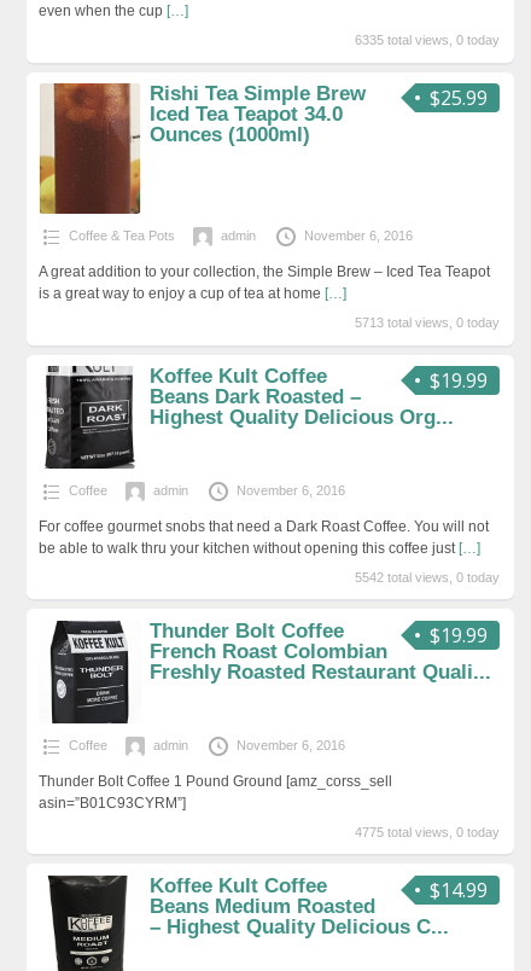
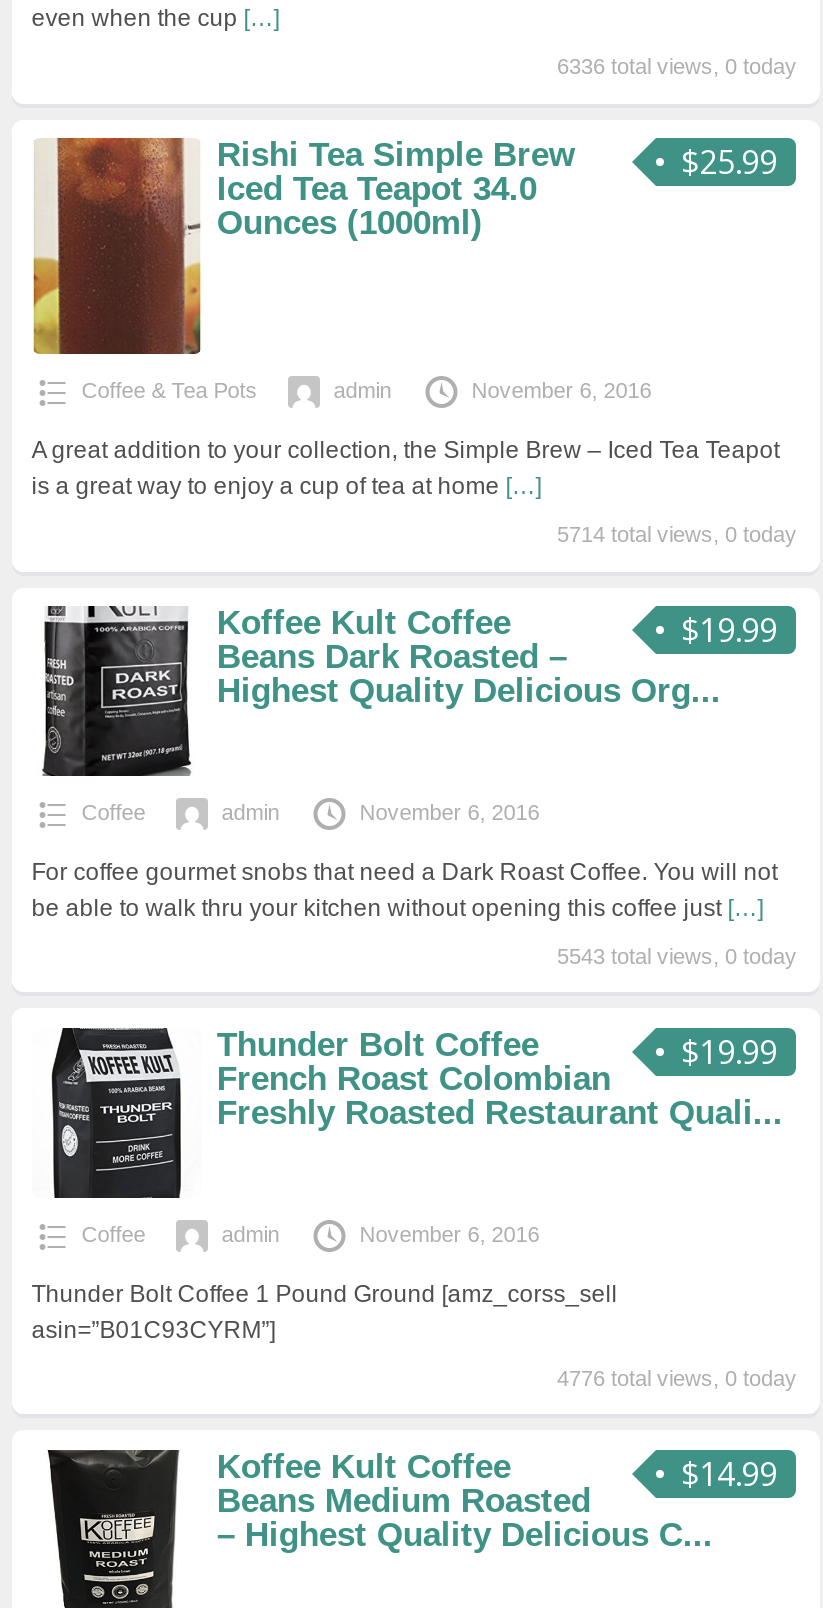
- 6335 total views, 0 today
+ 6336 total views, 0 today

- 5713 total views, 0 today
+ 5714 total views, 0 today

- 5542 total views, 0 today
+ 5543 total views, 0 today

- 4775 total views, 0 today
+ 4776 total views, 0 today
